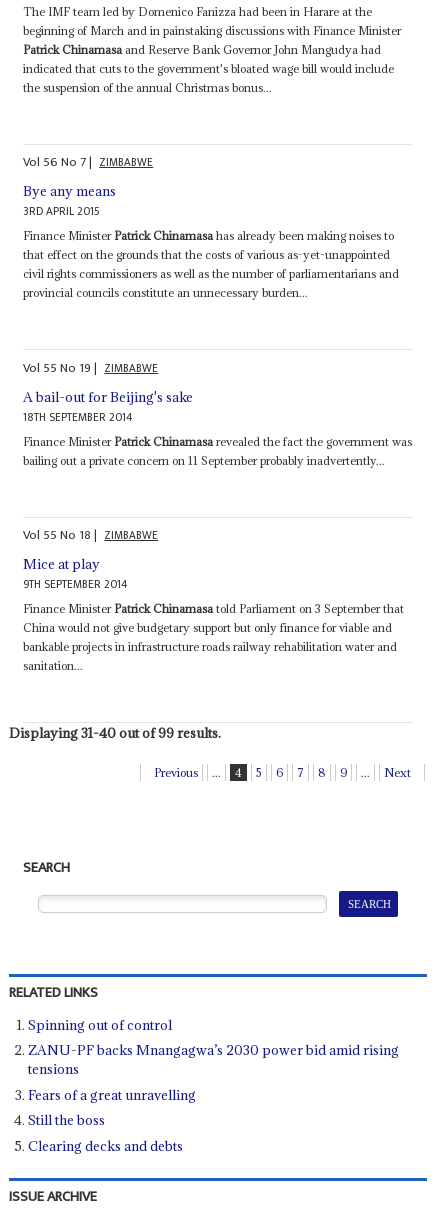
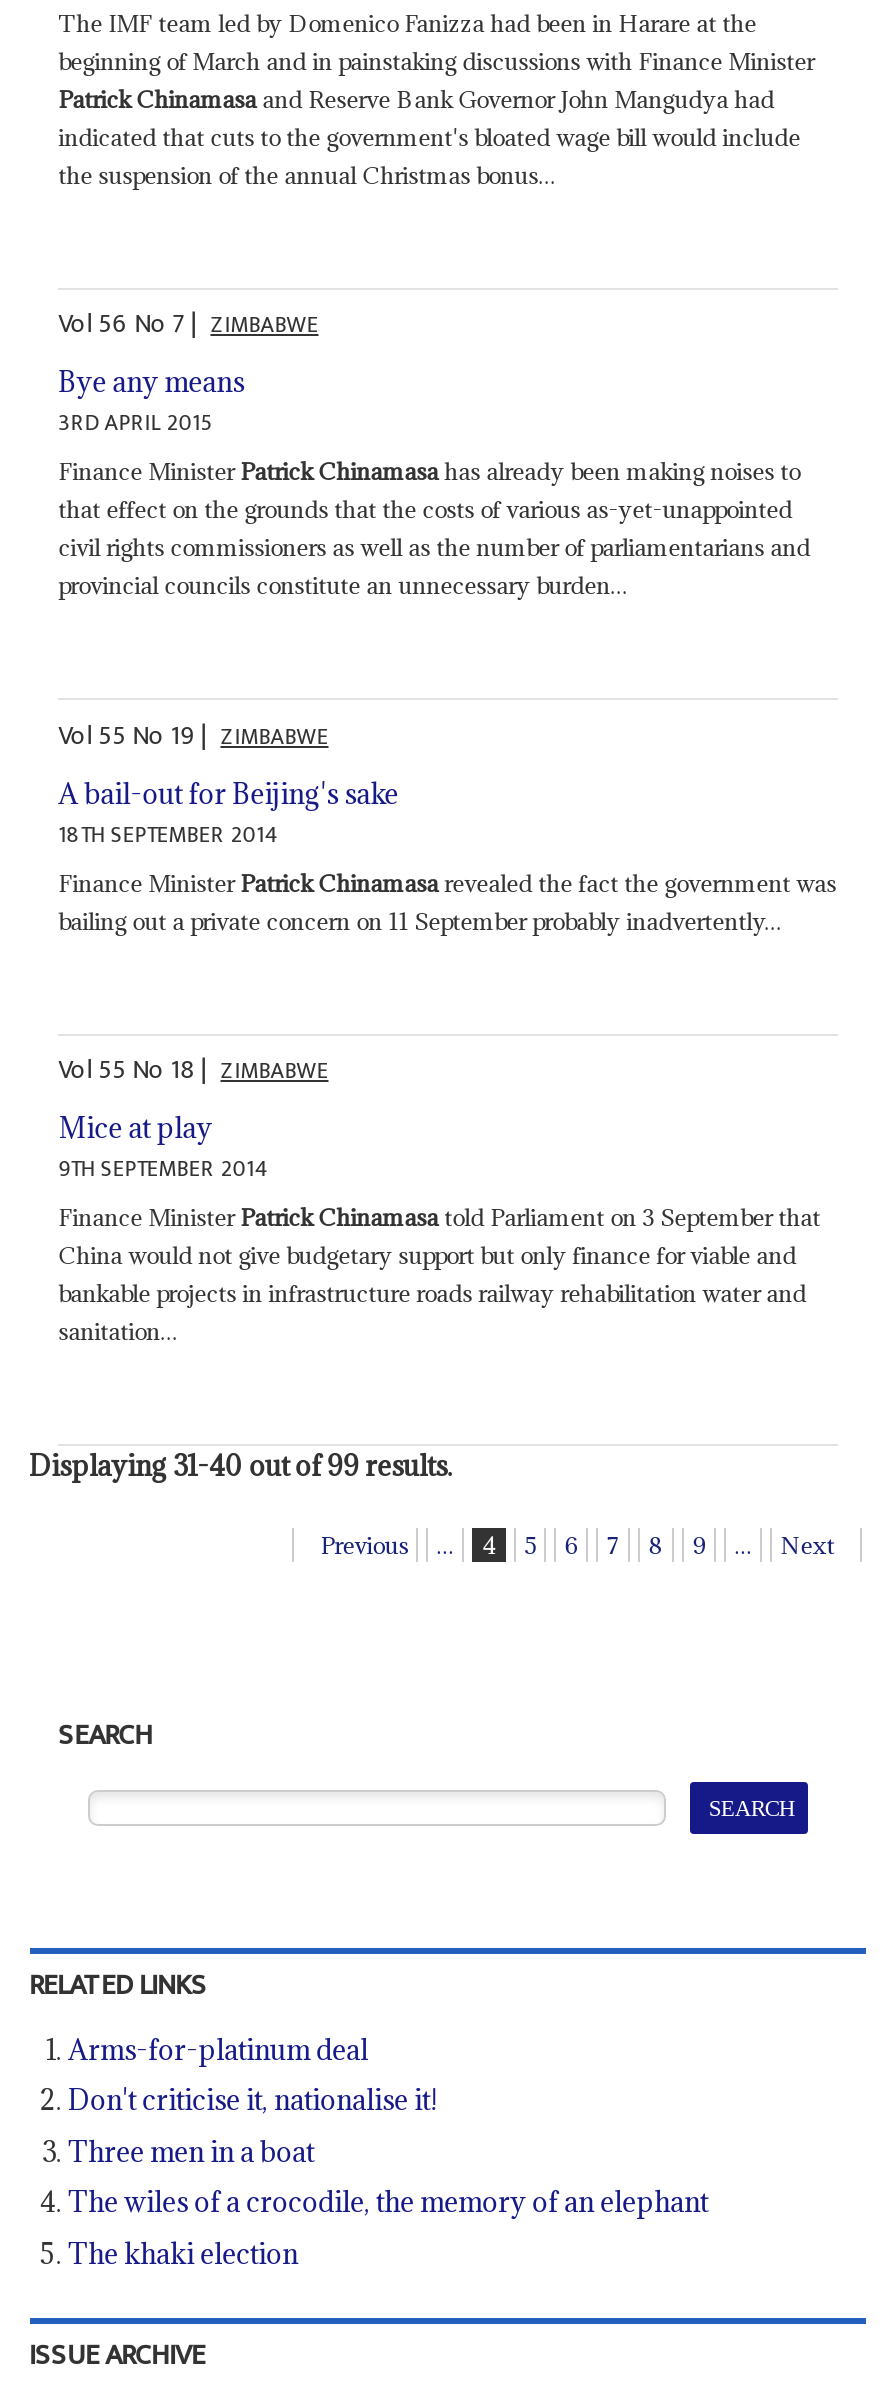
- Spinning out of control
- ZANU-PF backs Mnangagwa’s 2030 power bid amid rising
- tensions
- Fears of a great unravelling
- Still the boss
- Clearing decks and debts
+ Arms-for-platinum deal
+ Don't criticise it, nationalise it!
+ Three men in a boat
+ The wiles of a crocodile, the memory of an elephant
+ The khaki election
